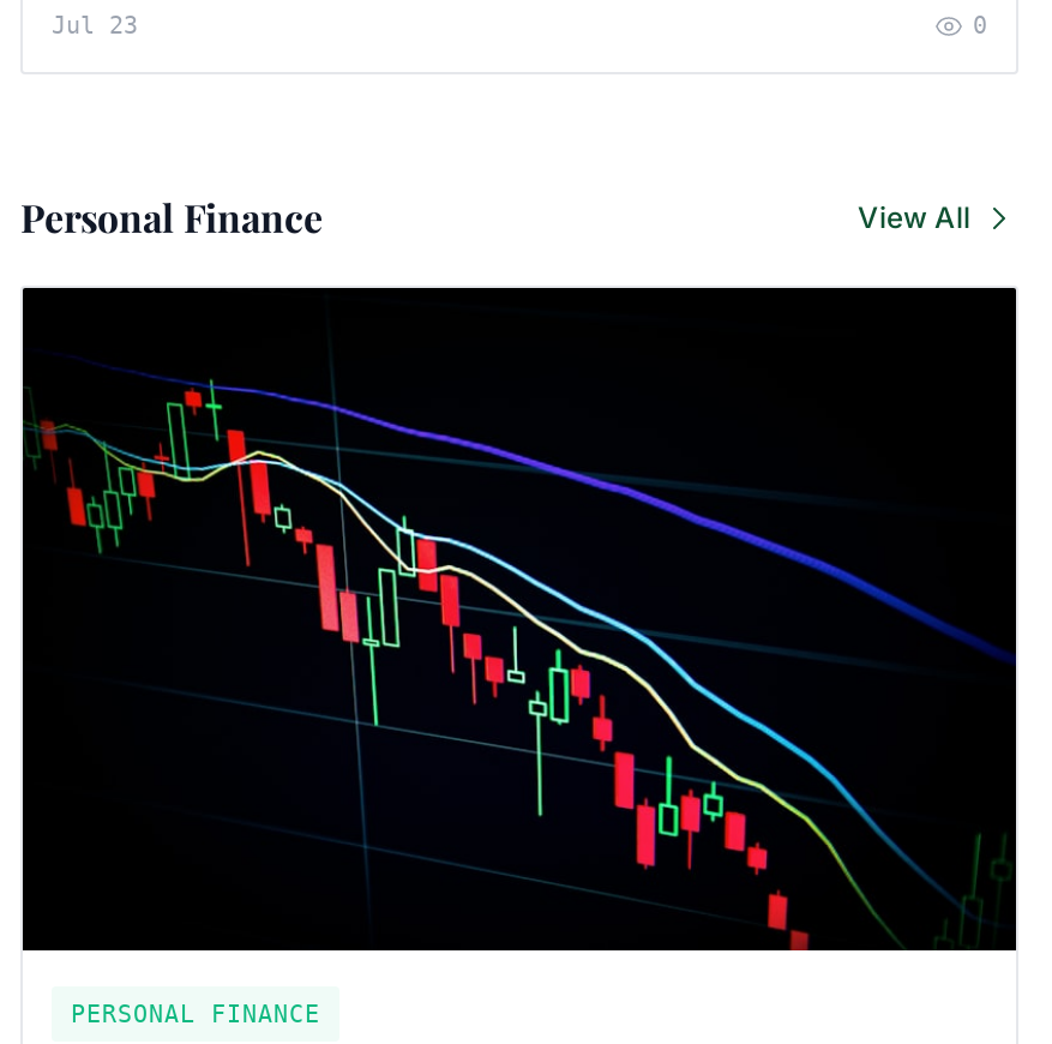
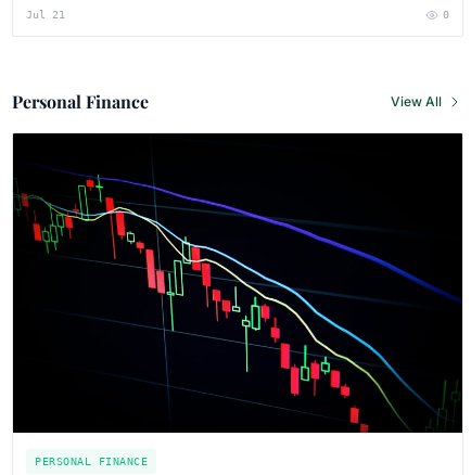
- Jul 23
+ Jul 21
